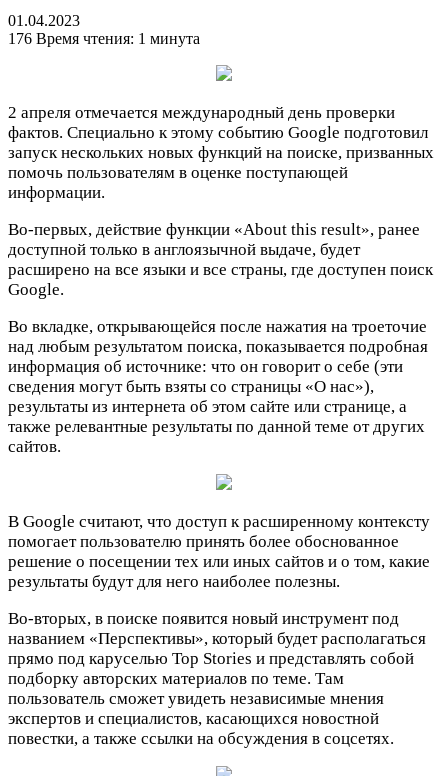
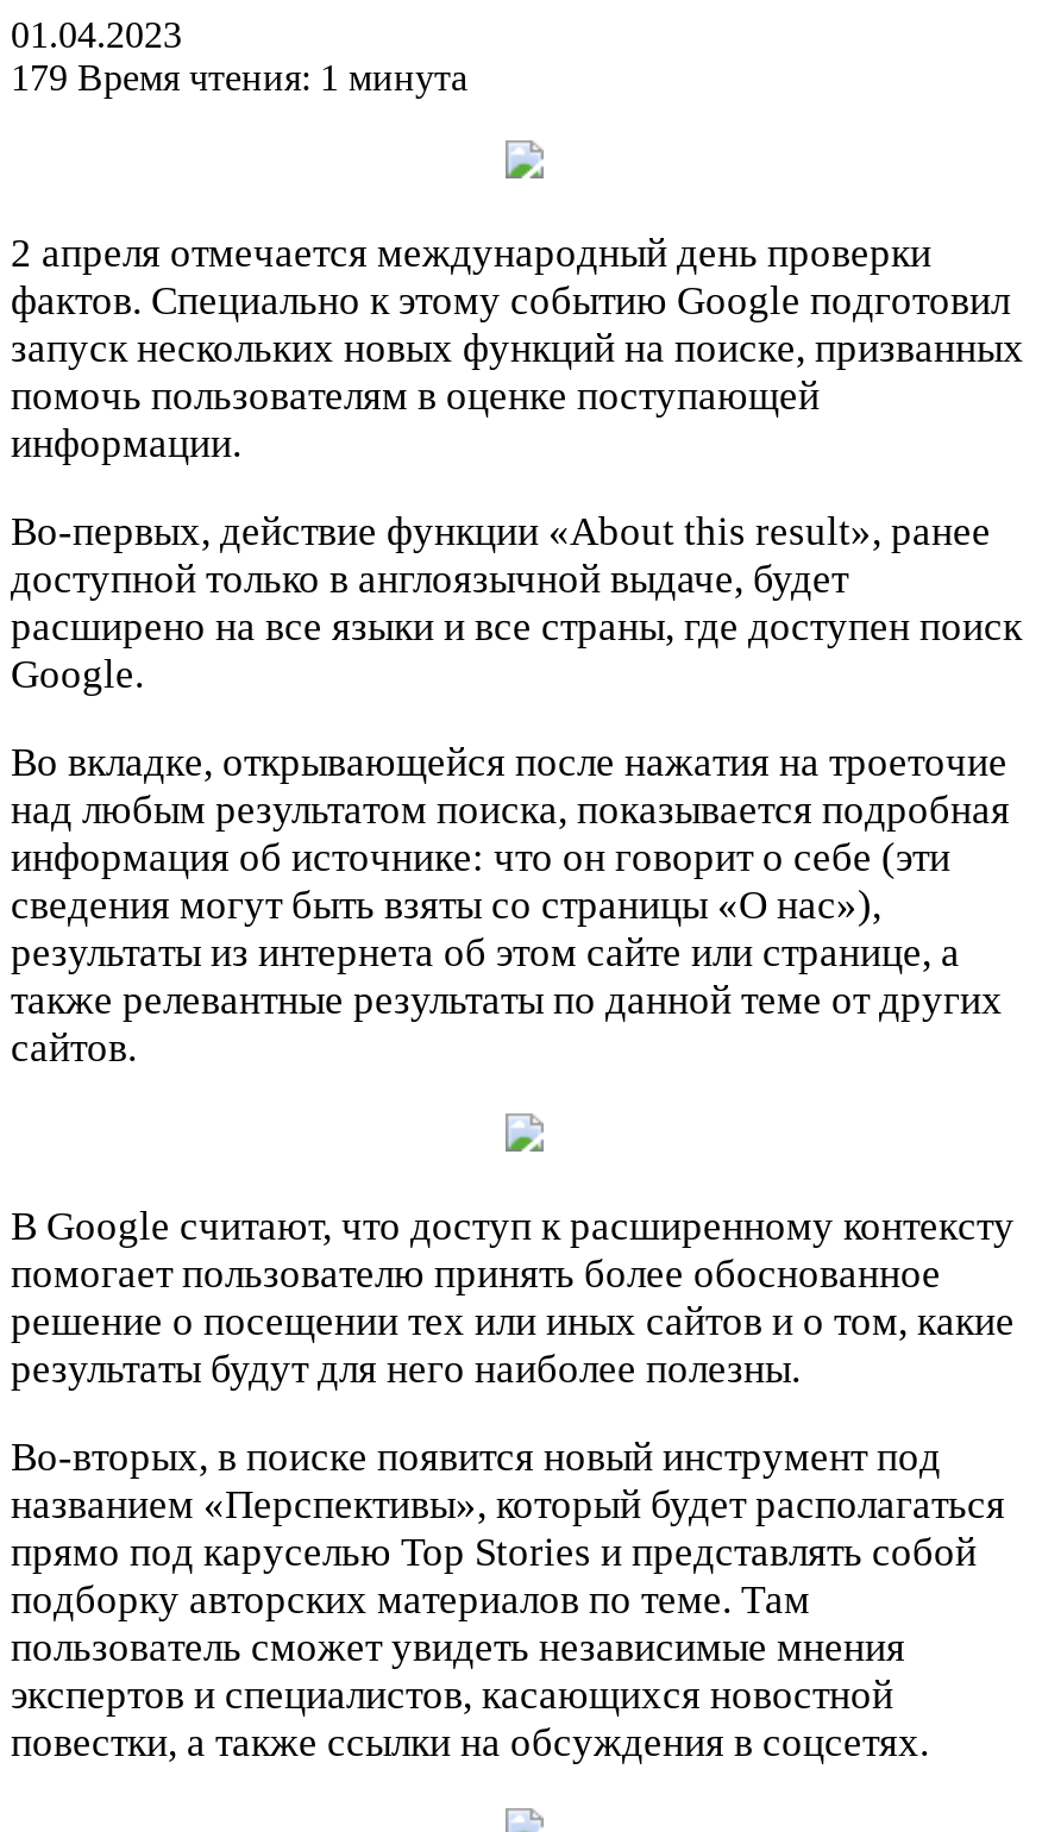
- 176 Время чтения: 1 минута
+ 179 Время чтения: 1 минута
